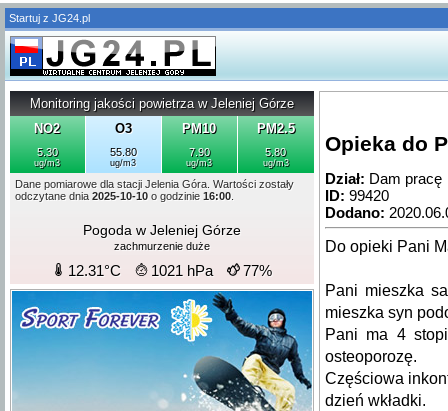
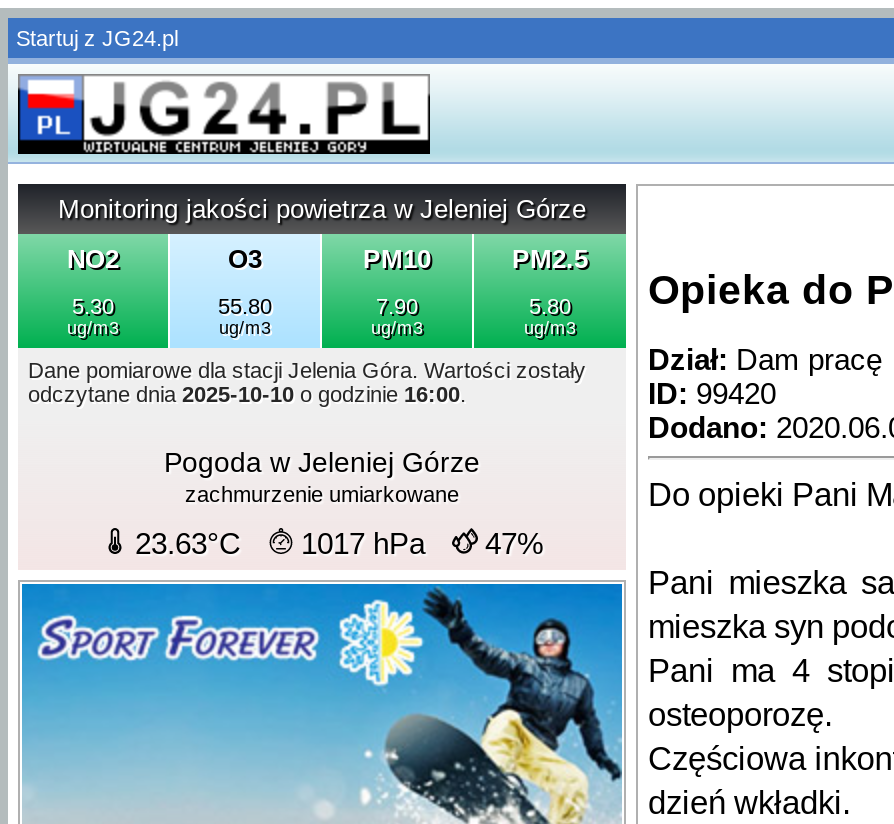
- zachmurzenie duże
+ zachmurzenie umiarkowane

- 12.31°C
- 1021 hPa
- 77%
+ 23.63°C
+ 1017 hPa
+ 47%
